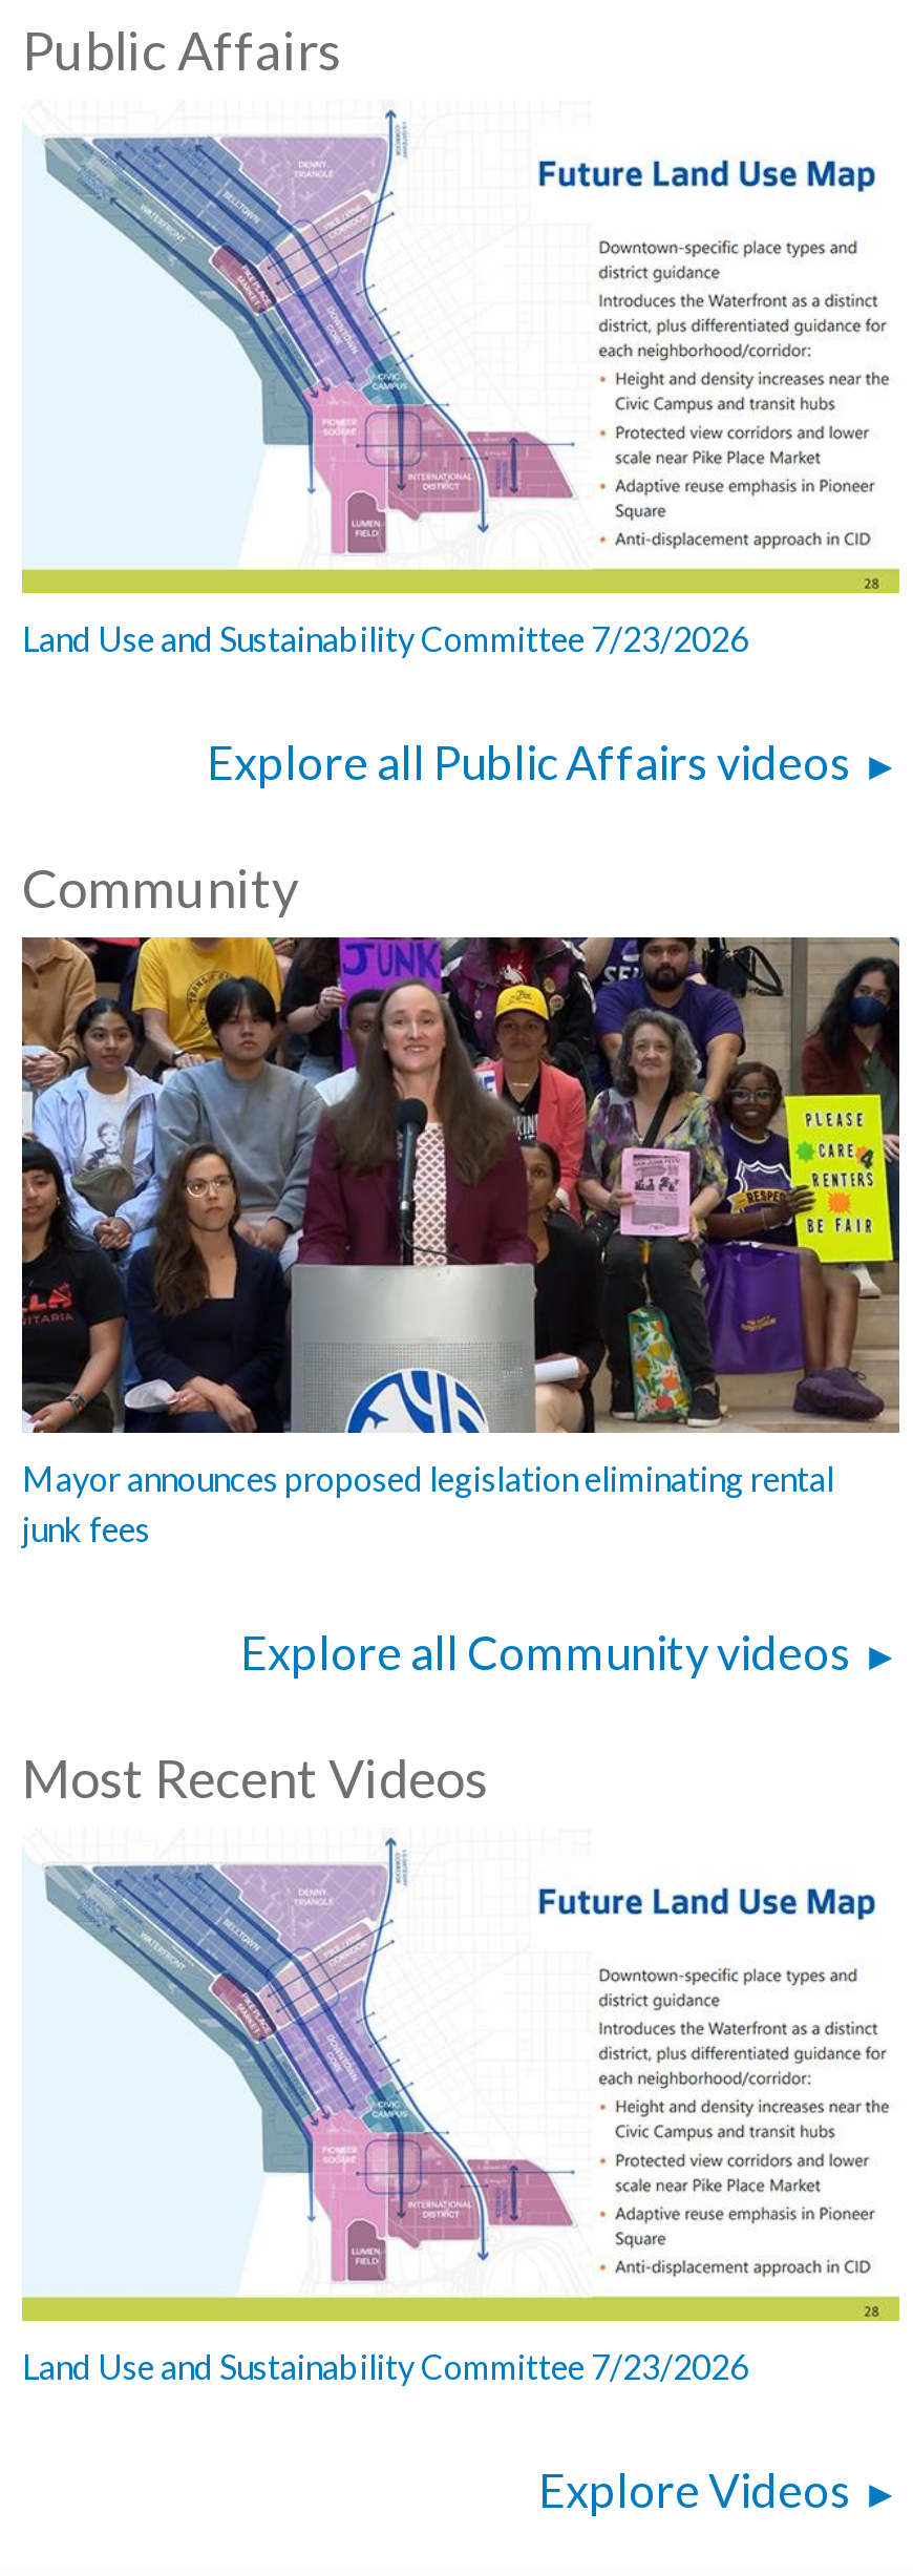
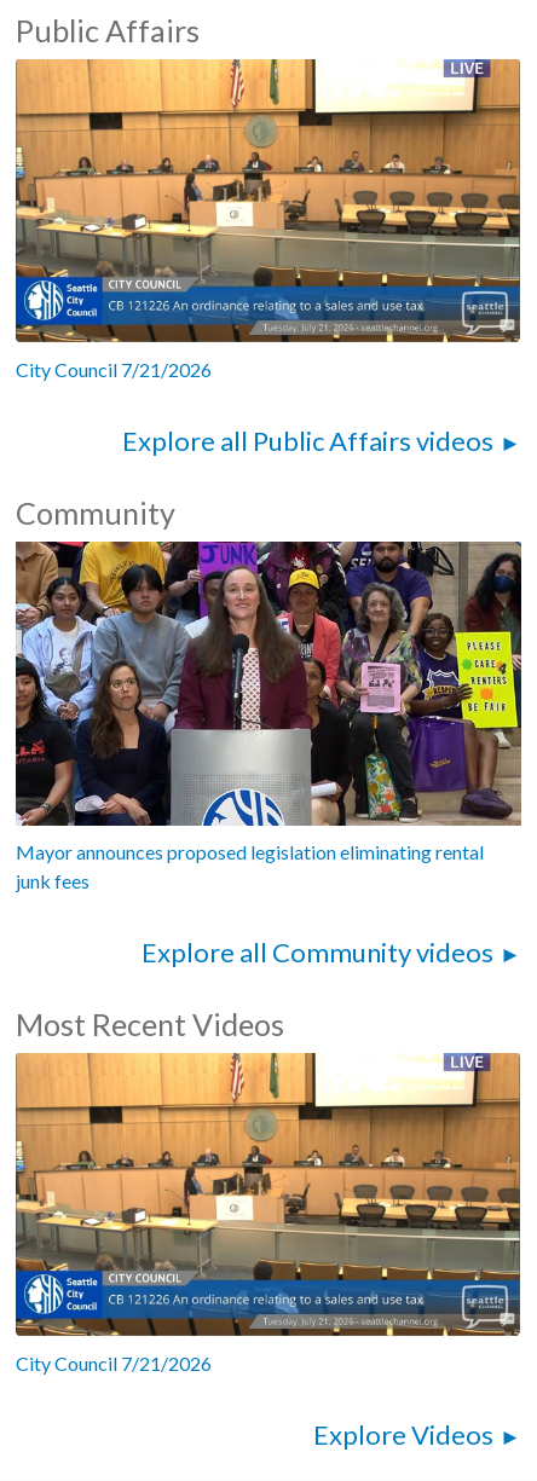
- [image]
- Land Use and Sustainability Committee 7/23/2026
+ [image]
+ City Council 7/21/2026

- [image]
- Land Use and Sustainability Committee 7/23/2026
+ [image]
+ City Council 7/21/2026
